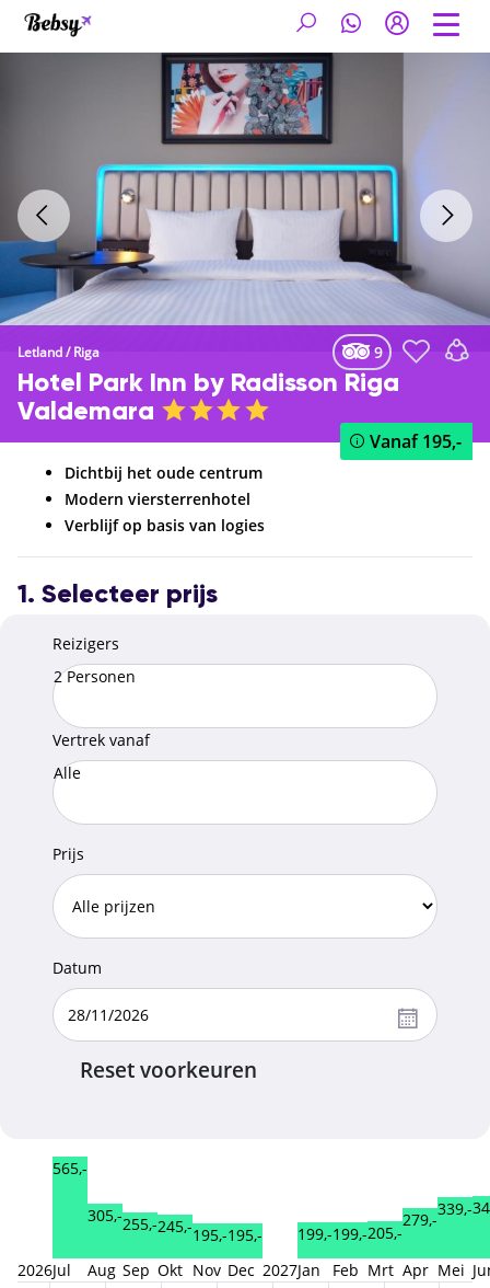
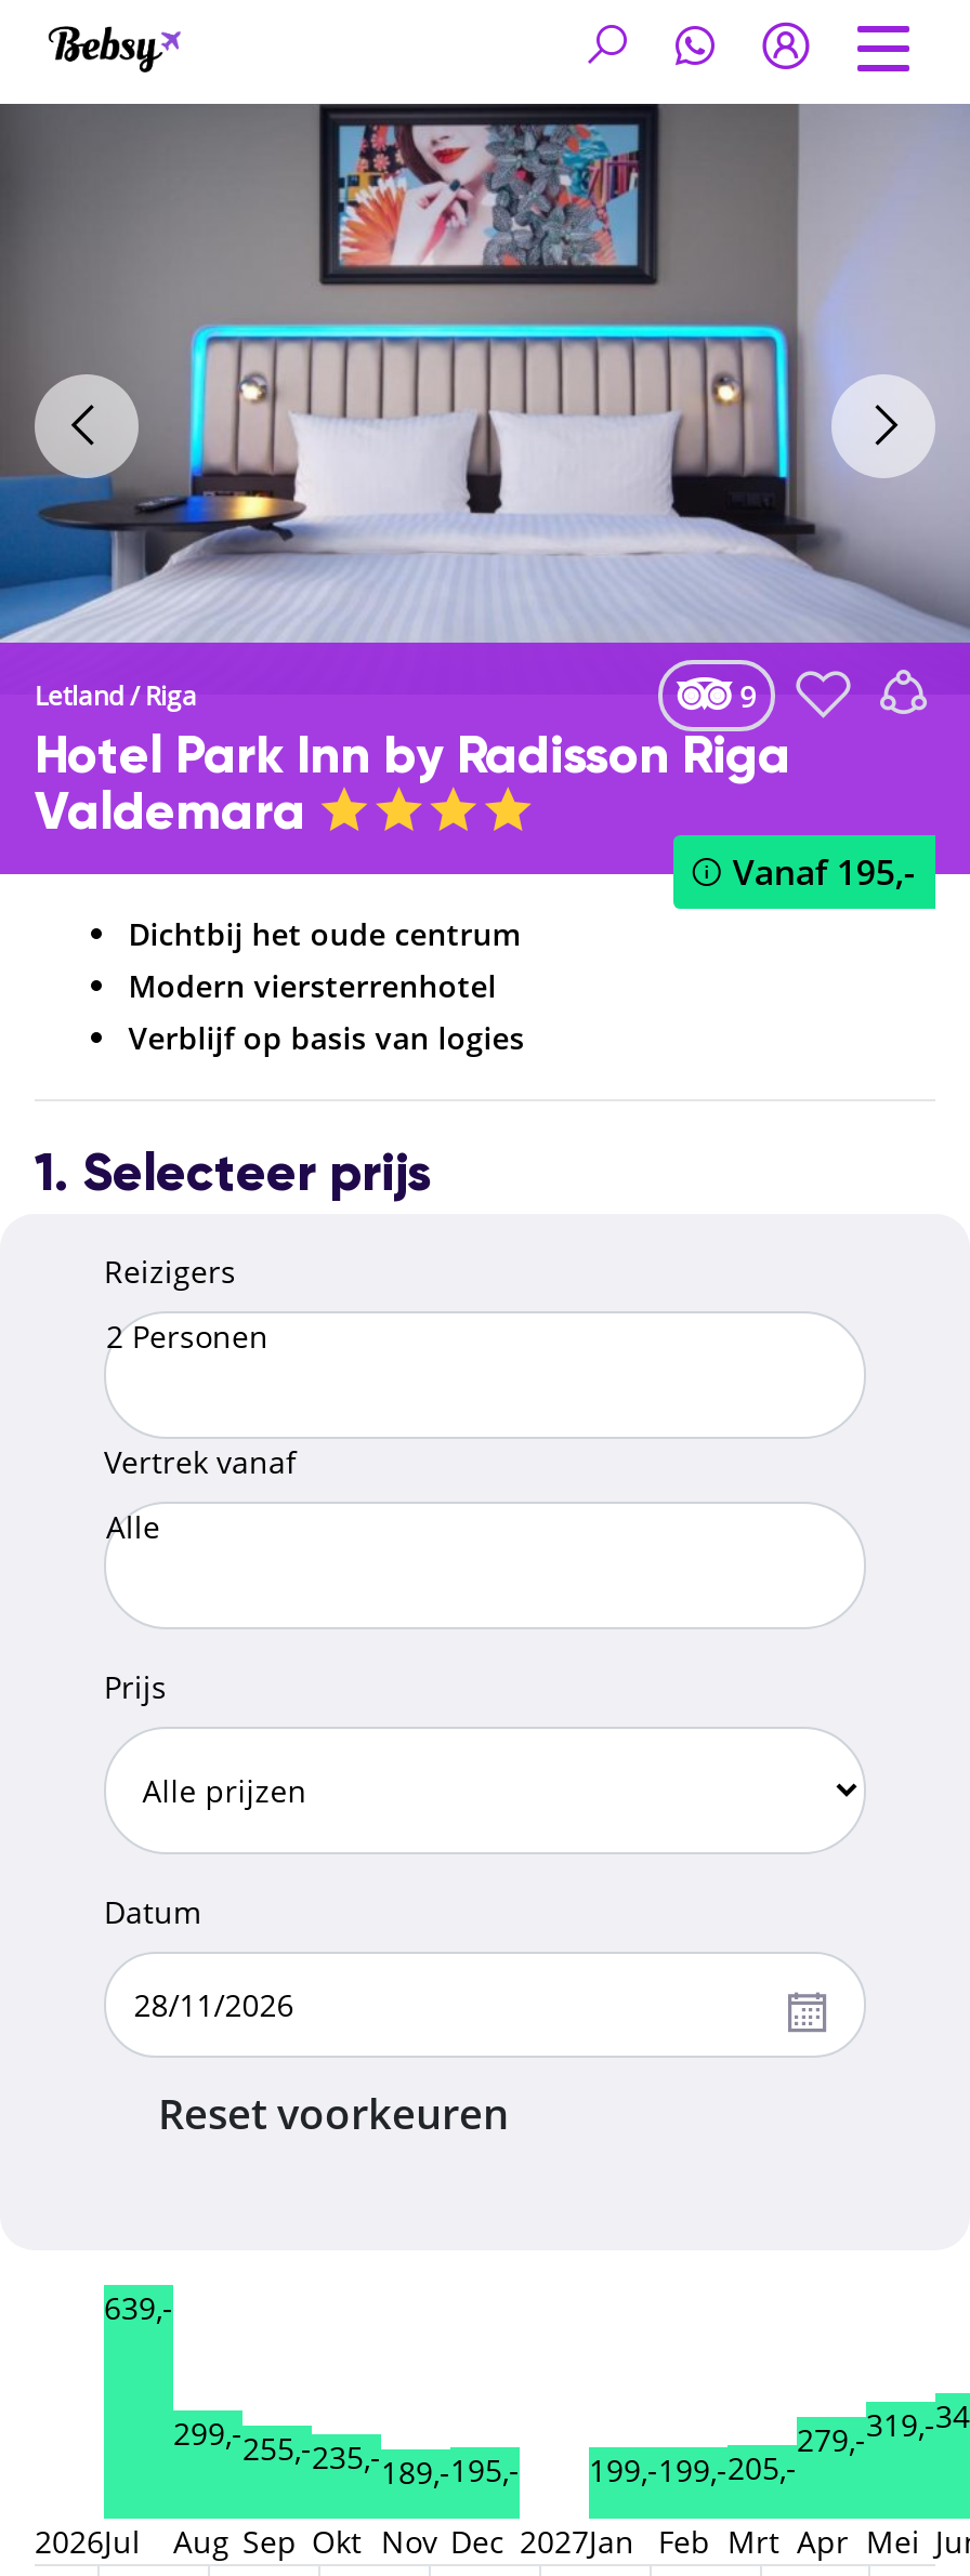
- 565,-
+ 639,-

- 305,-
+ 299,-

- 339,-
+ 319,-

- 245,-
+ 235,-

- 195,-
+ 189,-
